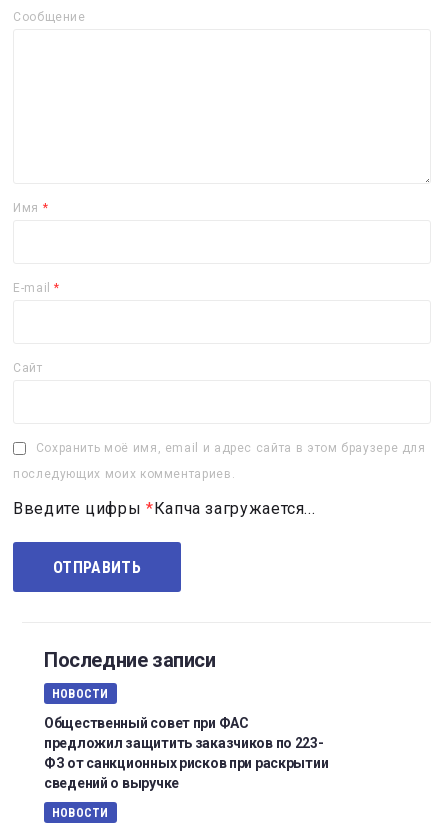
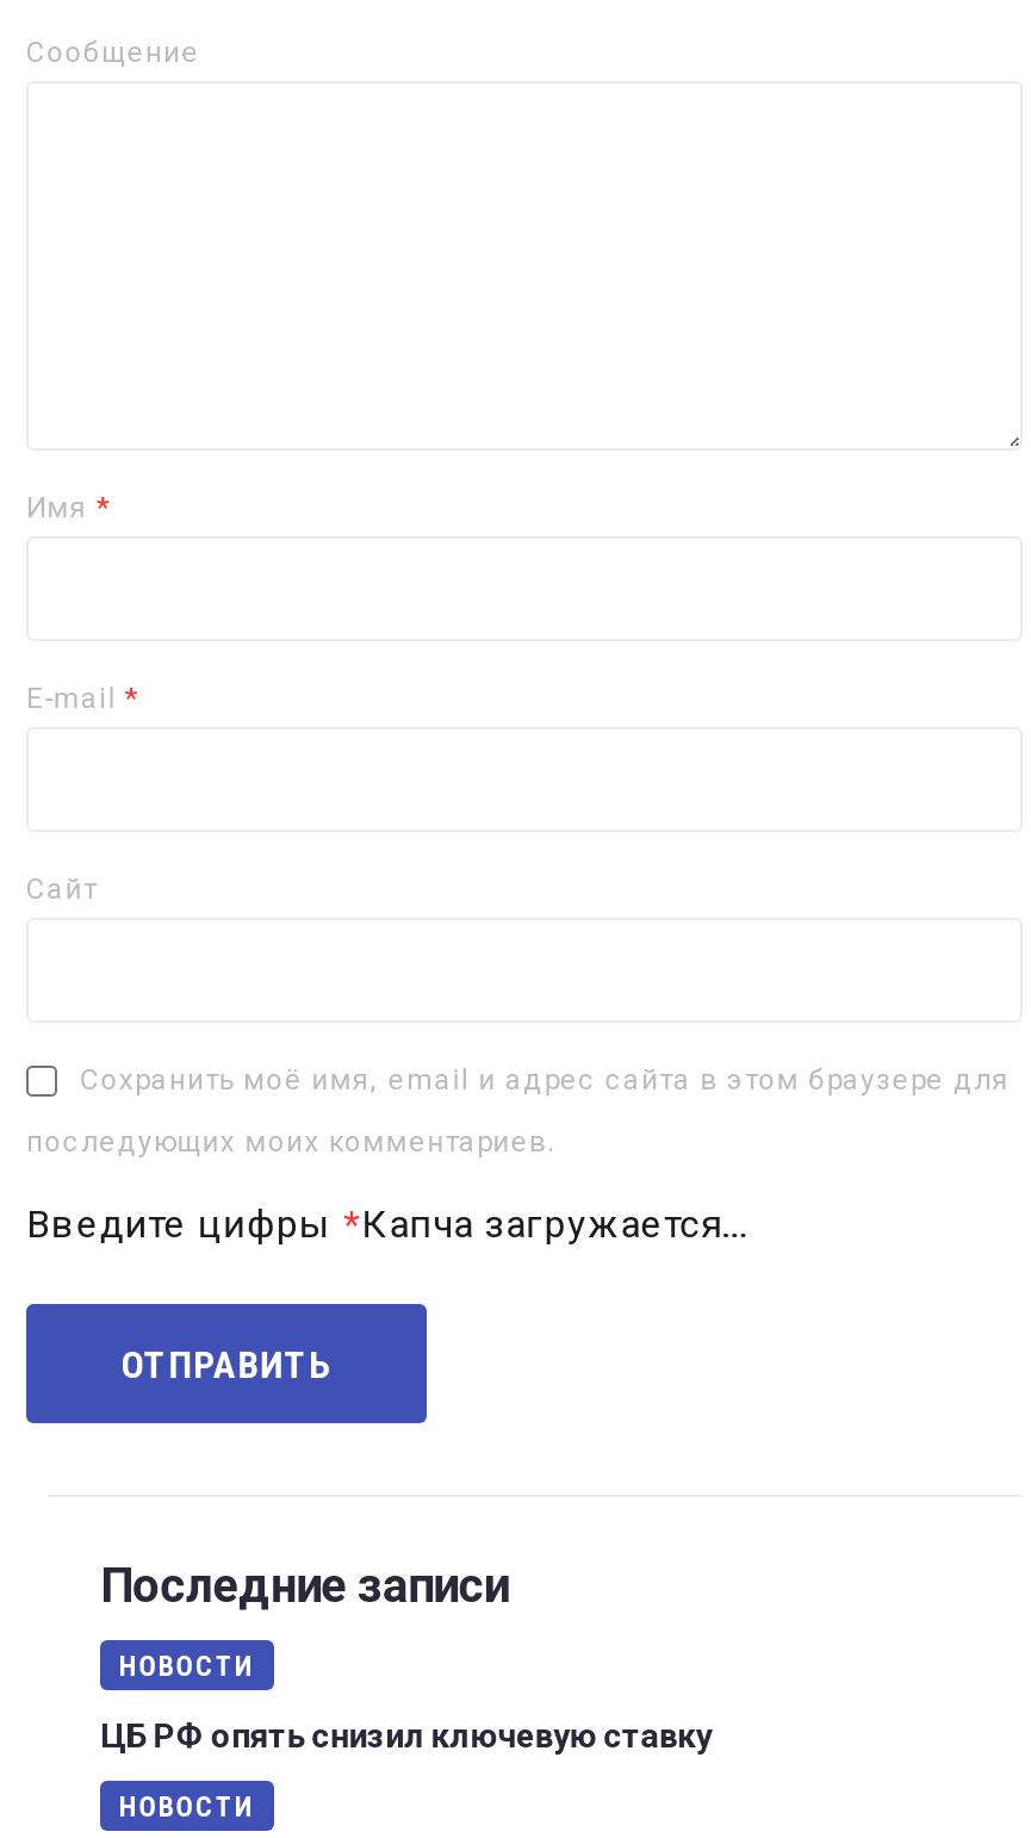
- Общественный совет при ФАС
- предложил защитить заказчиков по 223-
- ФЗ от санкционных рисков при раскрытии
- сведений о выручке
+ ЦБ РФ опять снизил ключевую ставку
